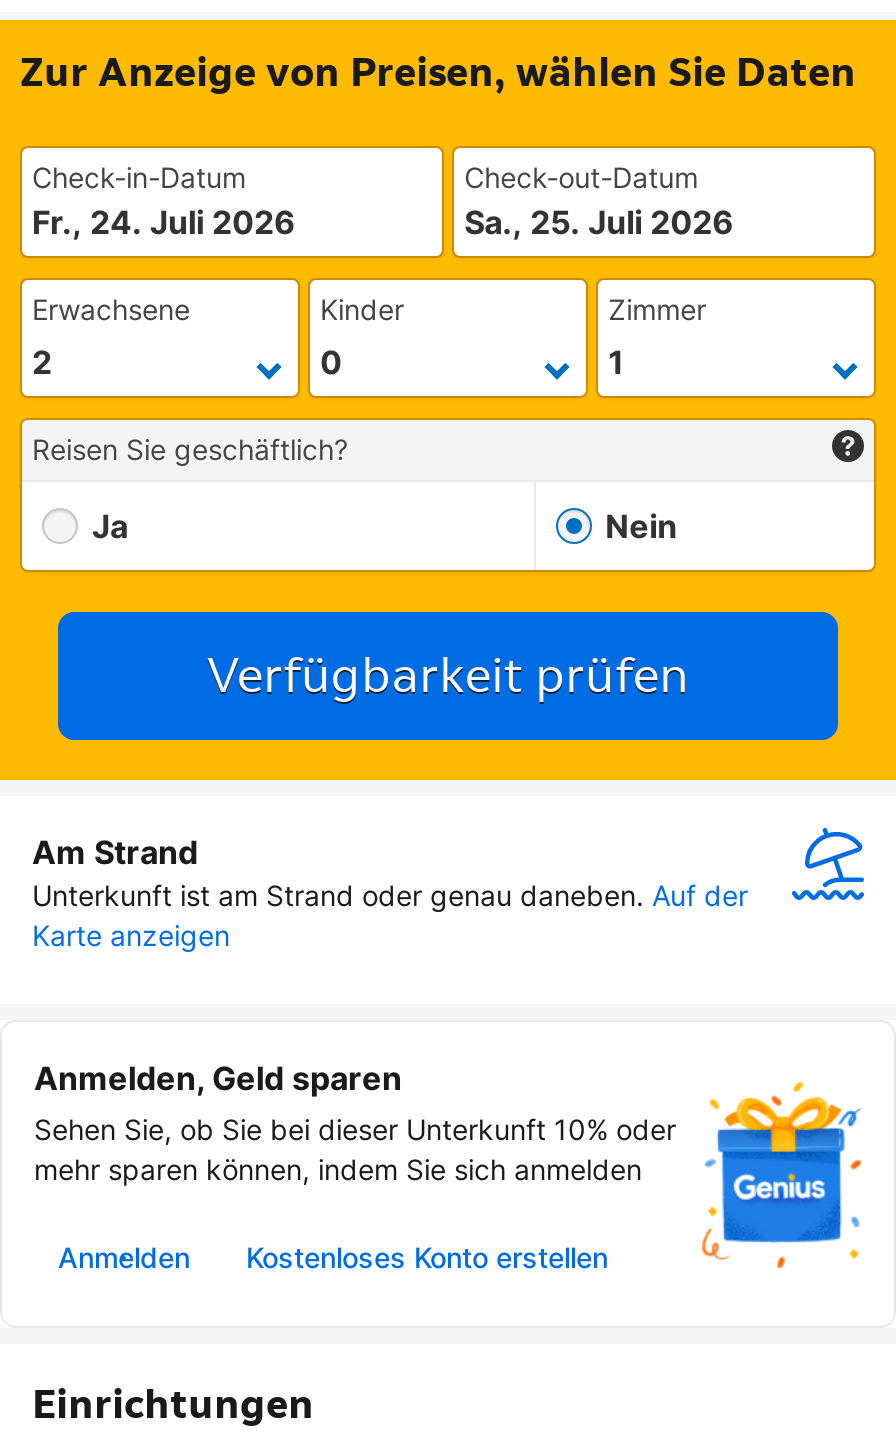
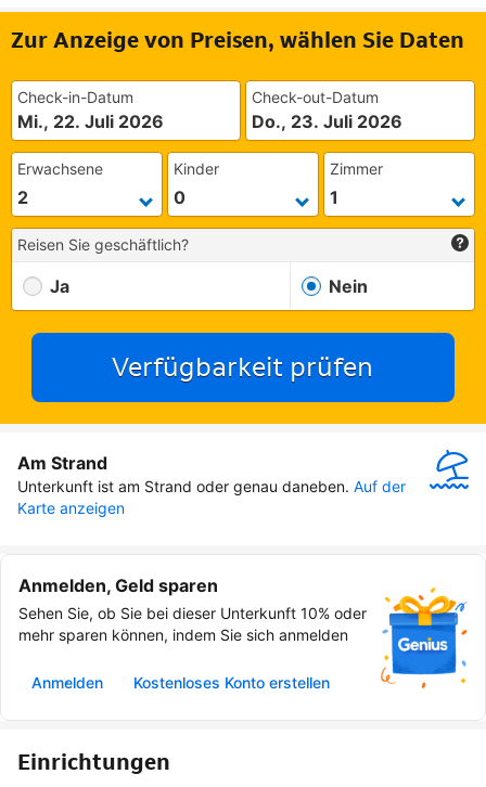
- Fr., 24. Juli 2026
+ Mi., 22. Juli 2026

- Sa., 25. Juli 2026
+ Do., 23. Juli 2026
